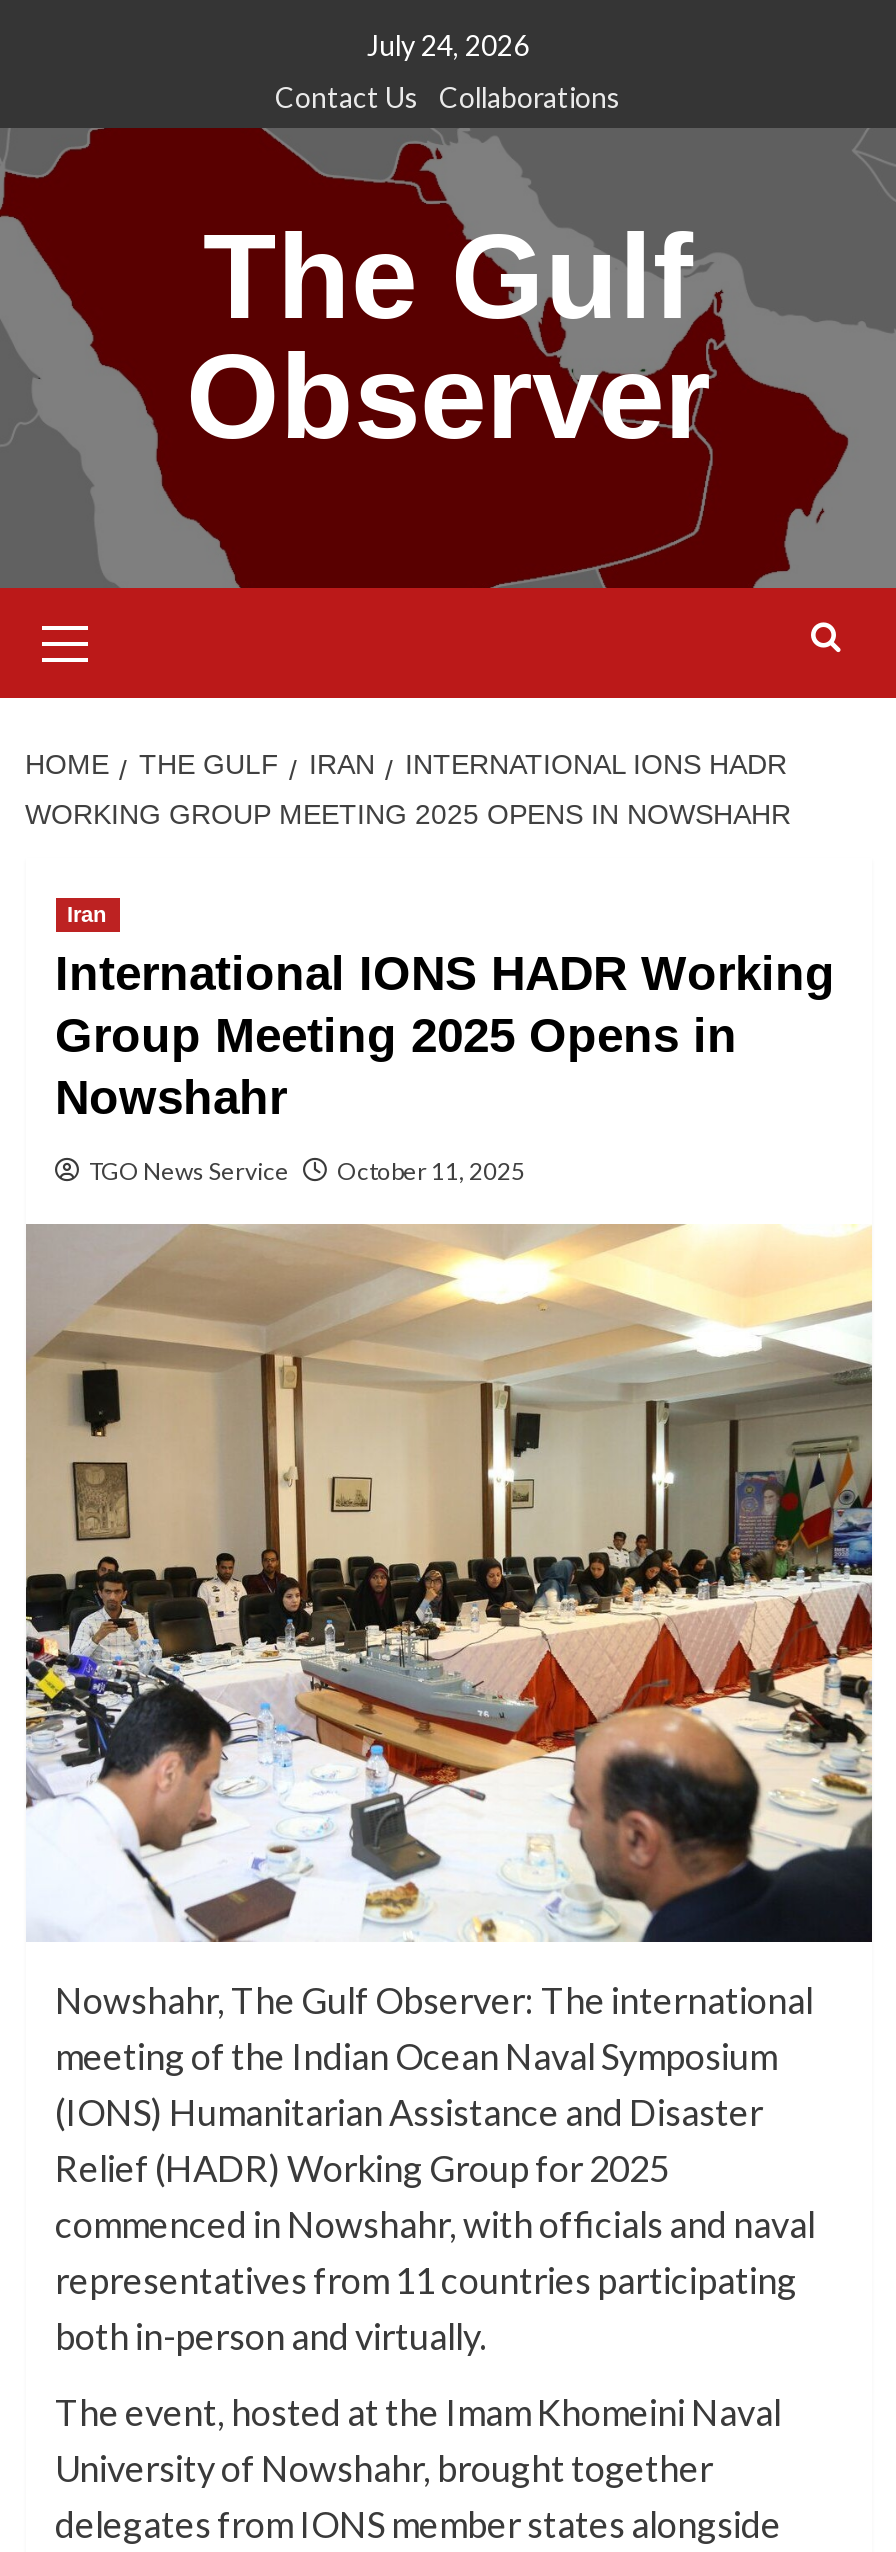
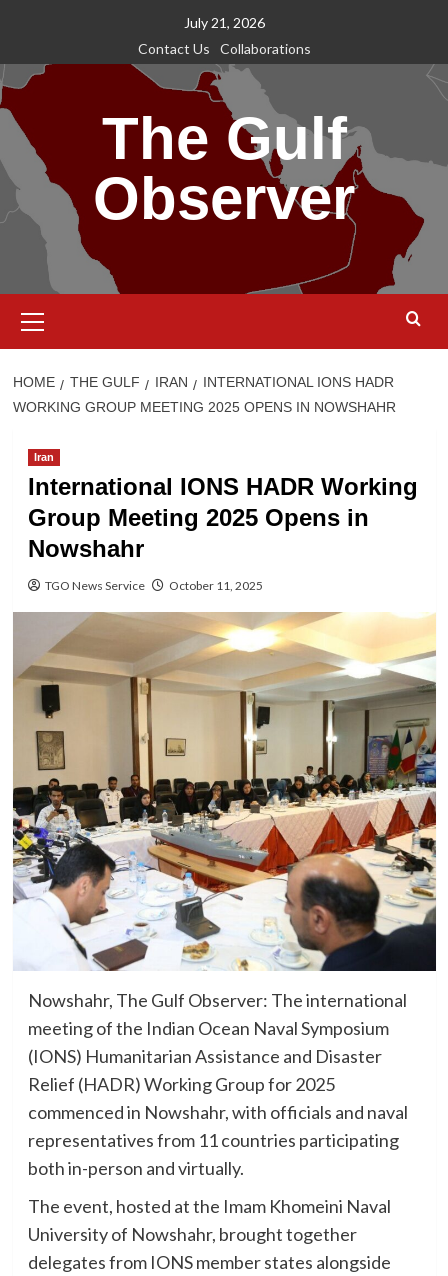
- July 24, 2026
+ July 21, 2026
